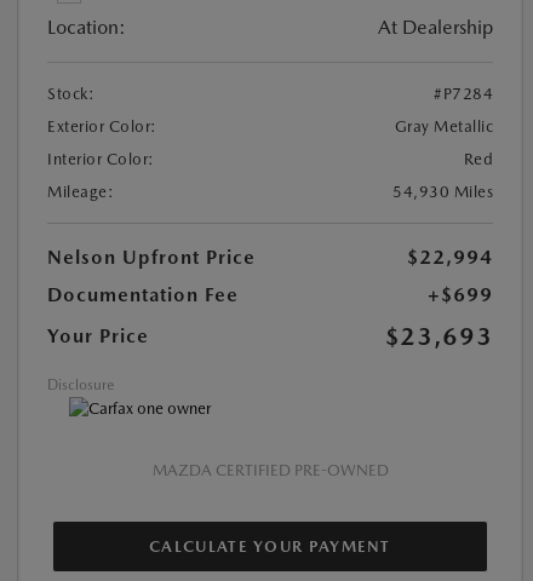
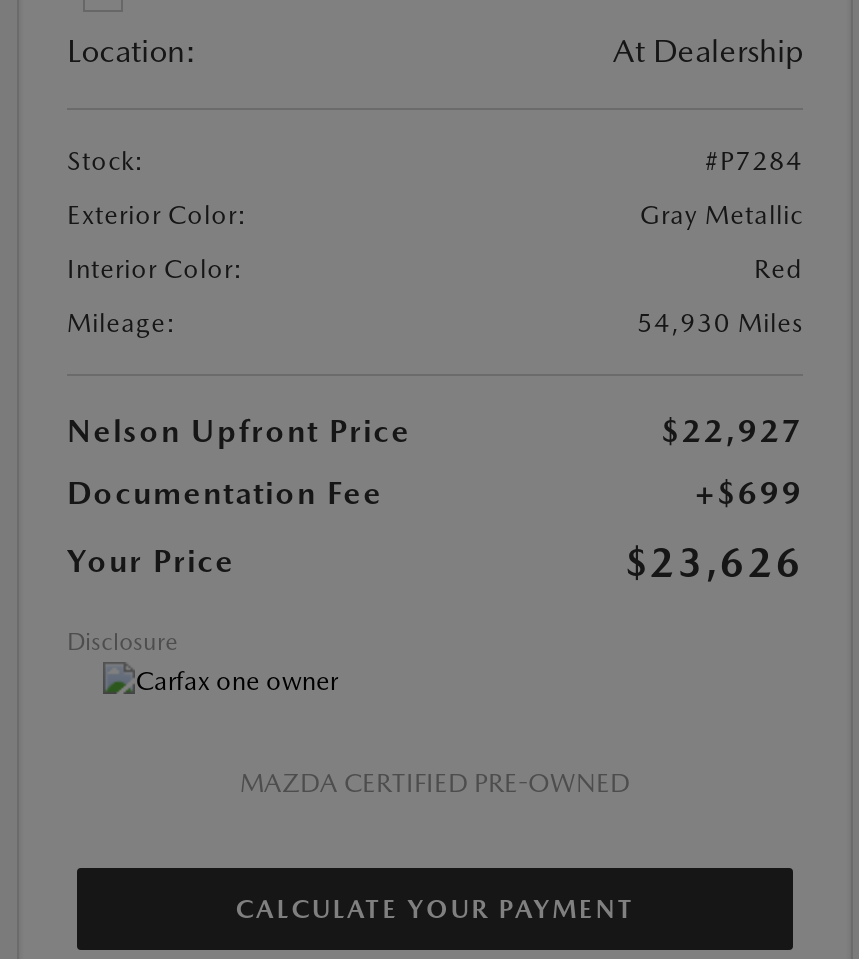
- $22,994
+ $22,927

- $23,693
+ $23,626
